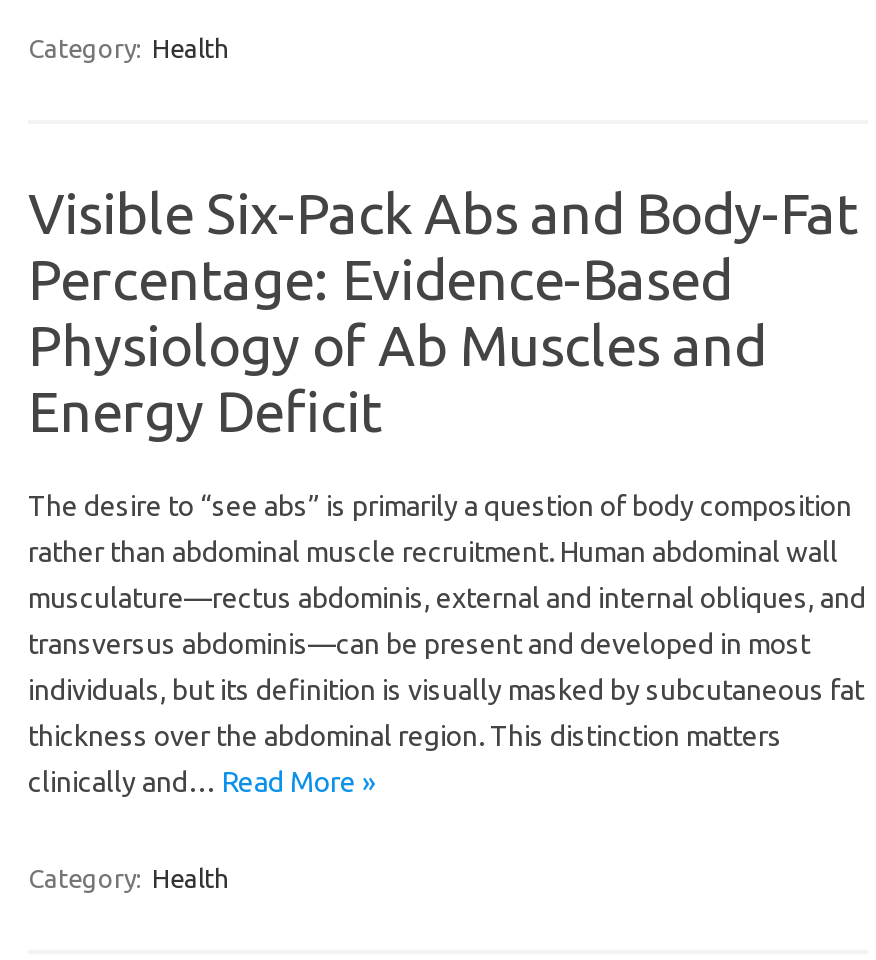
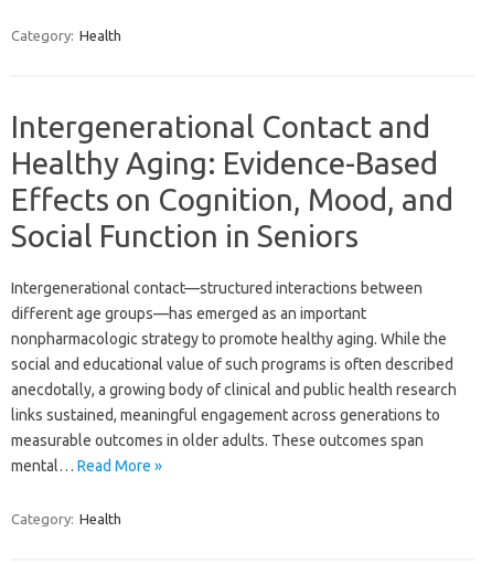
- Visible Six-Pack Abs and Body-Fat
- Percentage: Evidence-Based
- Physiology of Ab Muscles and
- Energy Deficit
+ Intergenerational Contact and
+ Healthy Aging: Evidence-Based
+ Effects on Cognition, Mood, and
+ Social Function in Seniors

- The desire to “see abs” is primarily a question of body composition
- rather than abdominal muscle recruitment. Human abdominal wall
- musculature—rectus abdominis, external and internal obliques, and
- transversus abdominis—can be present and developed in most
- individuals, but its definition is visually masked by subcutaneous fat
- thickness over the abdominal region. This distinction matters
- clinically and… Read More »
+ Intergenerational contact—structured interactions between
+ different age groups—has emerged as an important
+ nonpharmacologic strategy to promote healthy aging. While the
+ social and educational value of such programs is often described
+ anecdotally, a growing body of clinical and public health research
+ links sustained, meaningful engagement across generations to
+ measurable outcomes in older adults. These outcomes span
+ mental… Read More »
